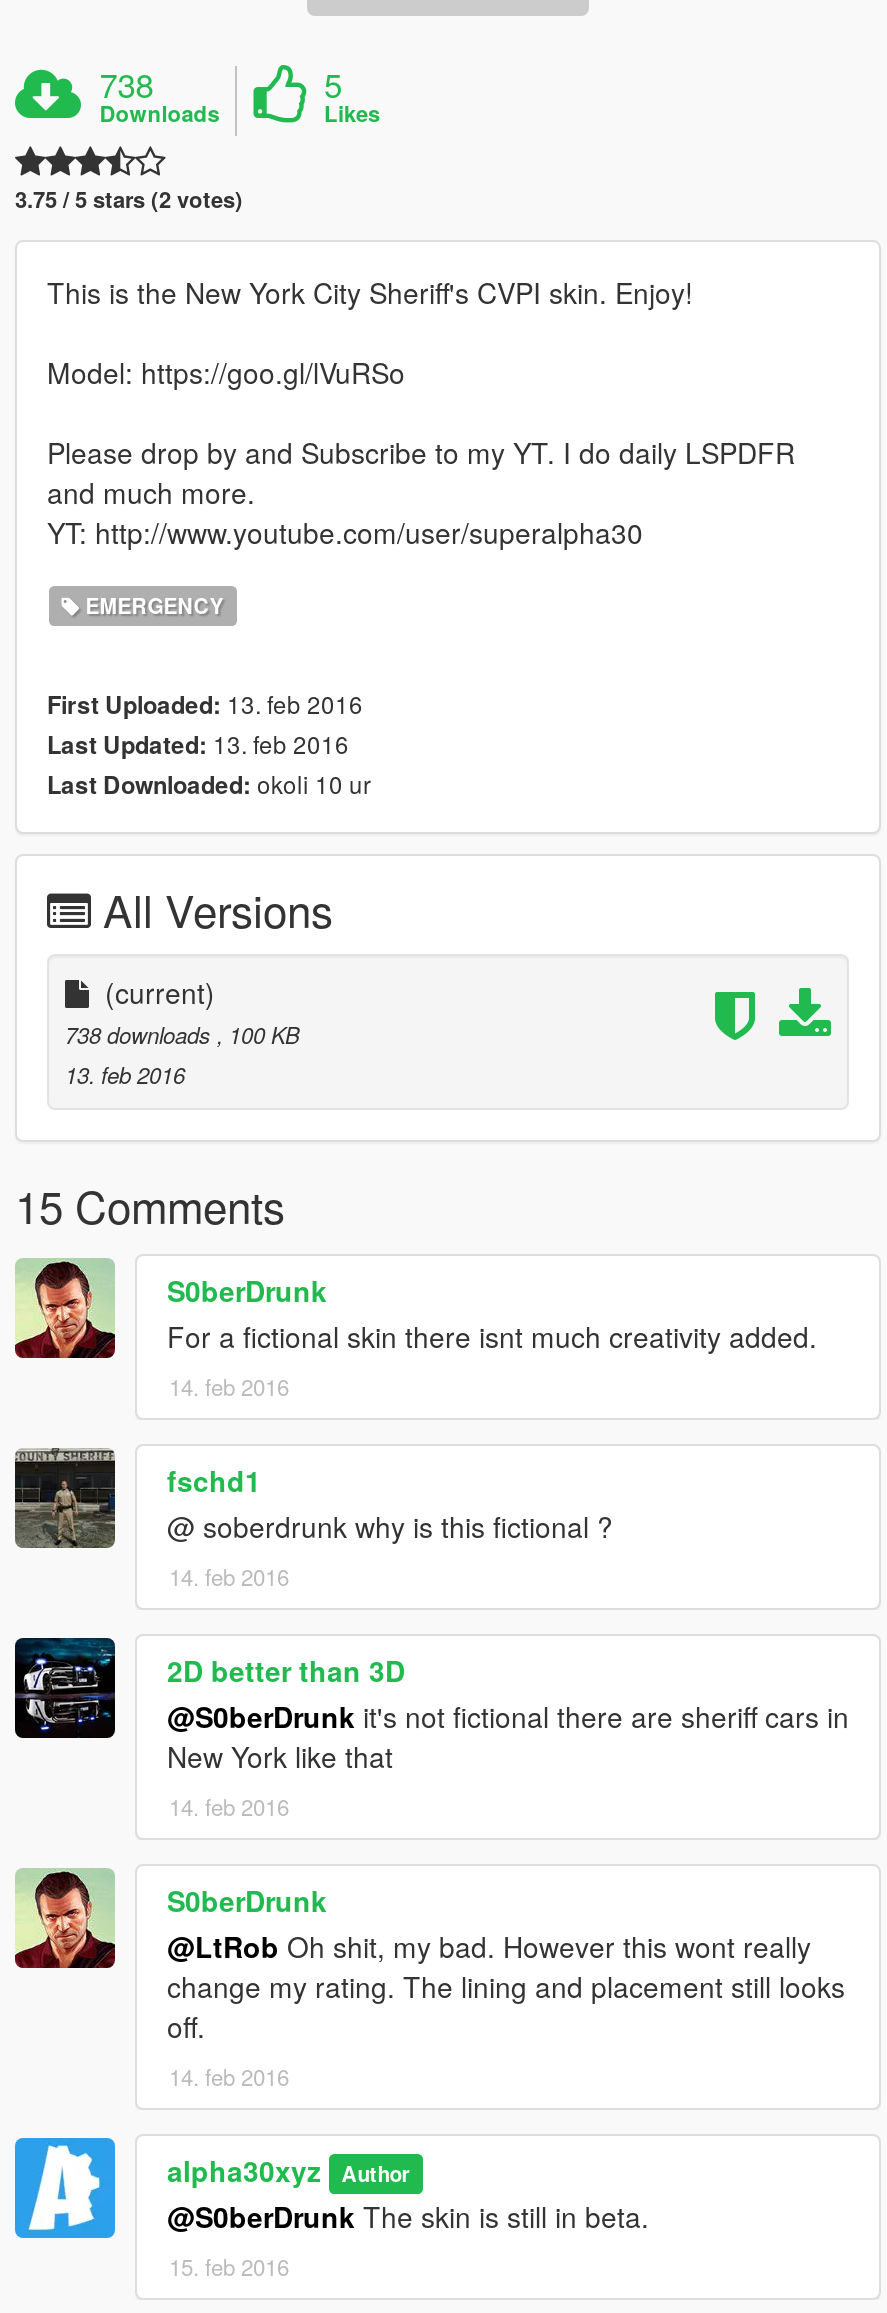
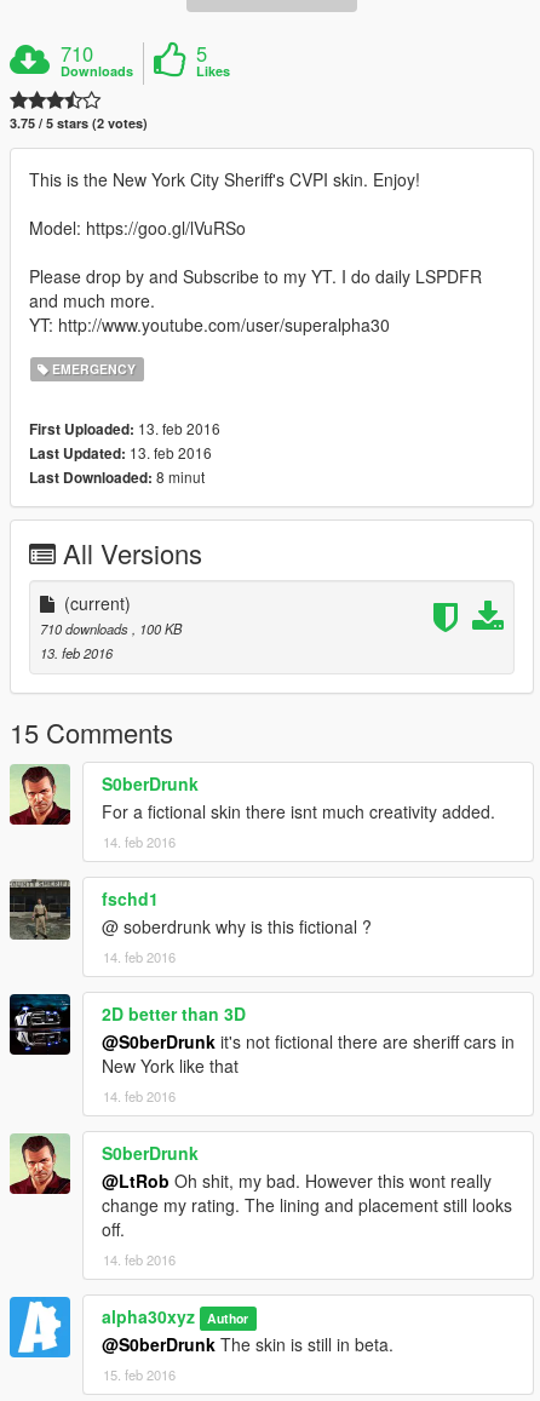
- 738
+ 710

- Last Downloaded: okoli 10 ur
+ Last Downloaded: 8 minut

- 738 downloads, 100 KB
+ 710 downloads, 100 KB
